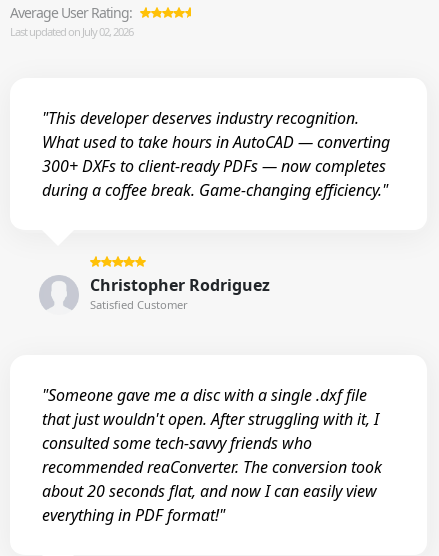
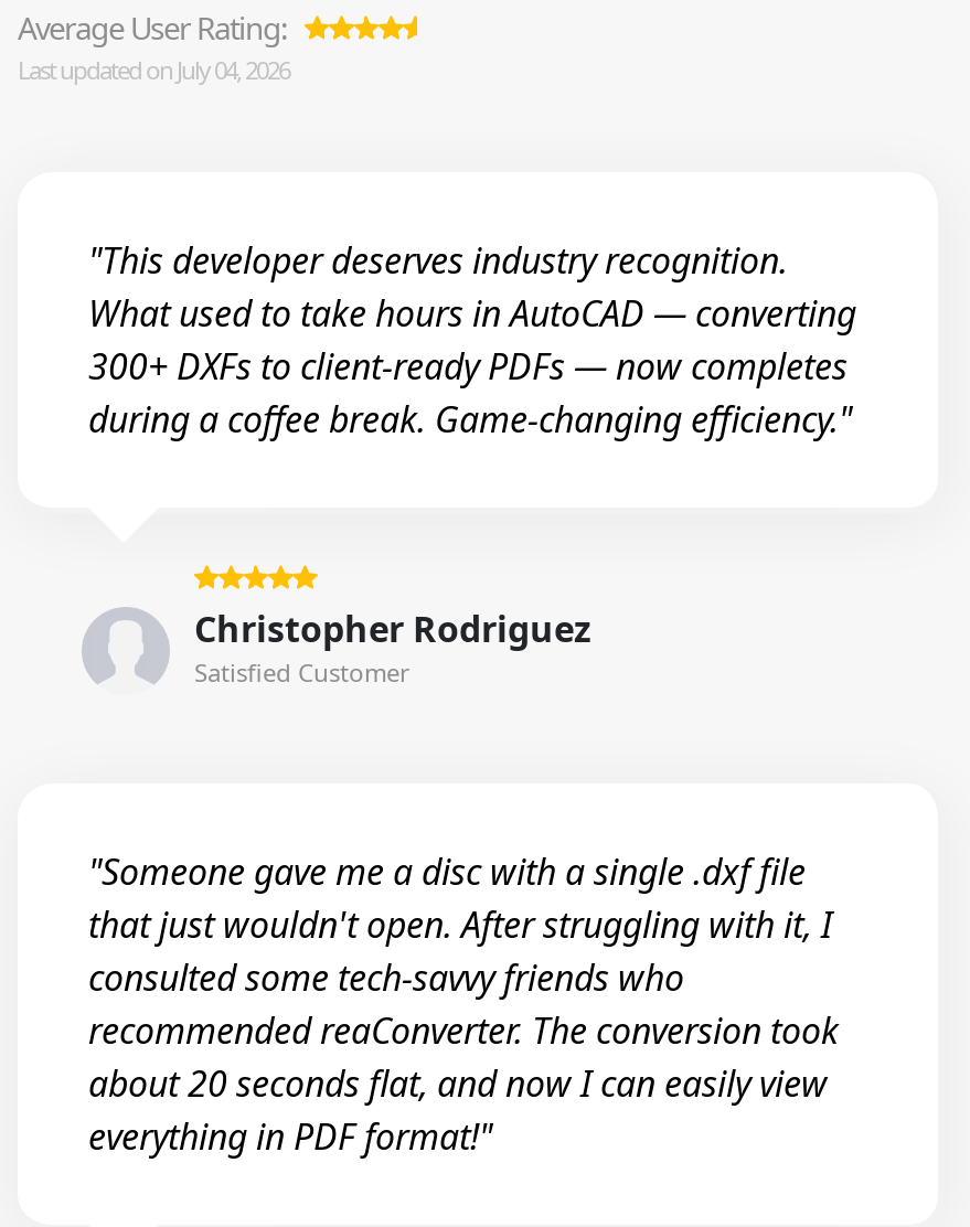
- Last updated on July 02, 2026
+ Last updated on July 04, 2026
